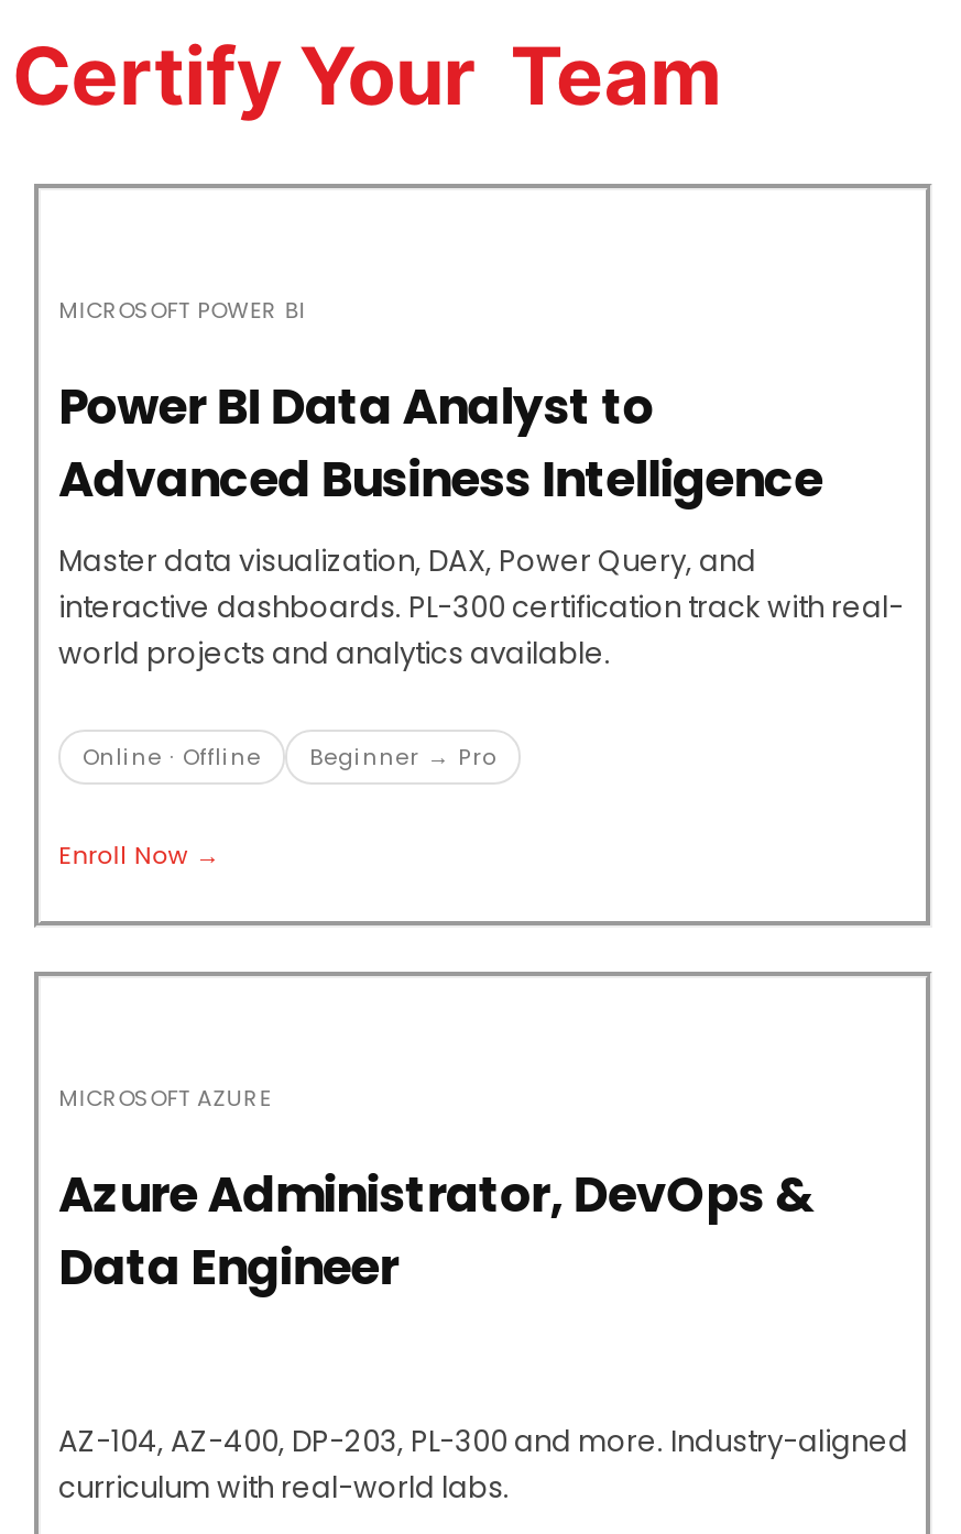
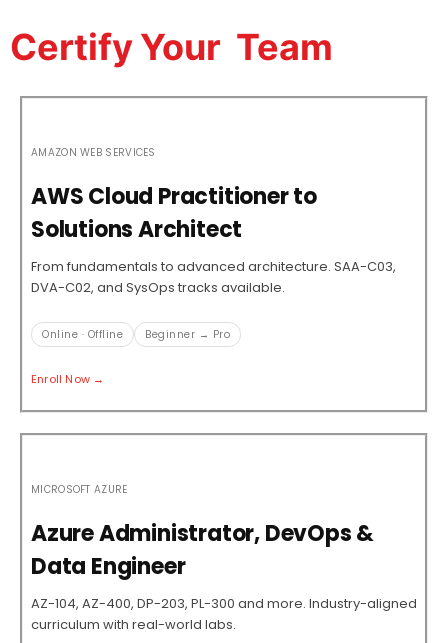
- MICROSOFT POWER BI
+ AMAZON WEB SERVICES

- Power BI Data Analyst to
- Advanced Business Intelligence
- Master data visualization, DAX, Power Query, and
- interactive dashboards. PL-300 certification track with real-
- world projects and analytics available.
+ AWS Cloud Practitioner to
+ Solutions Architect
+ From fundamentals to advanced architecture. SAA-C03,
+ DVA-C02, and SysOps tracks available.
